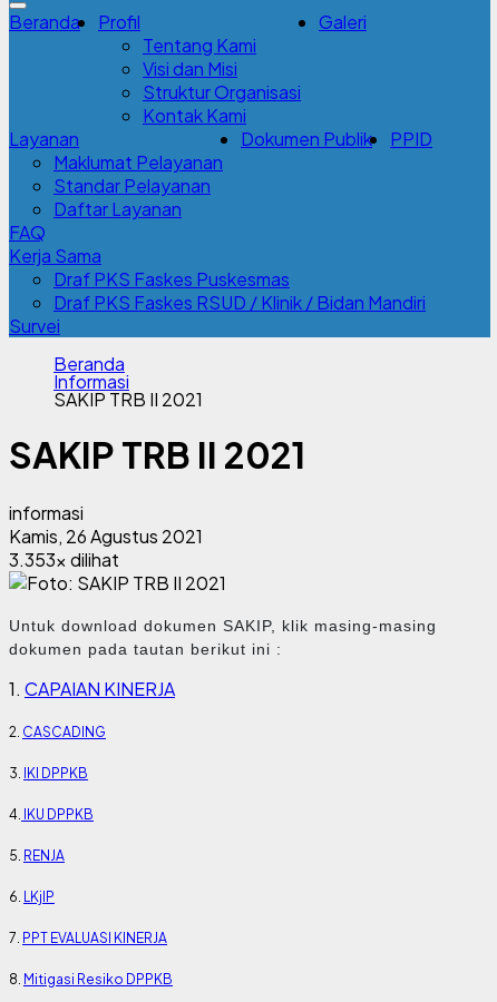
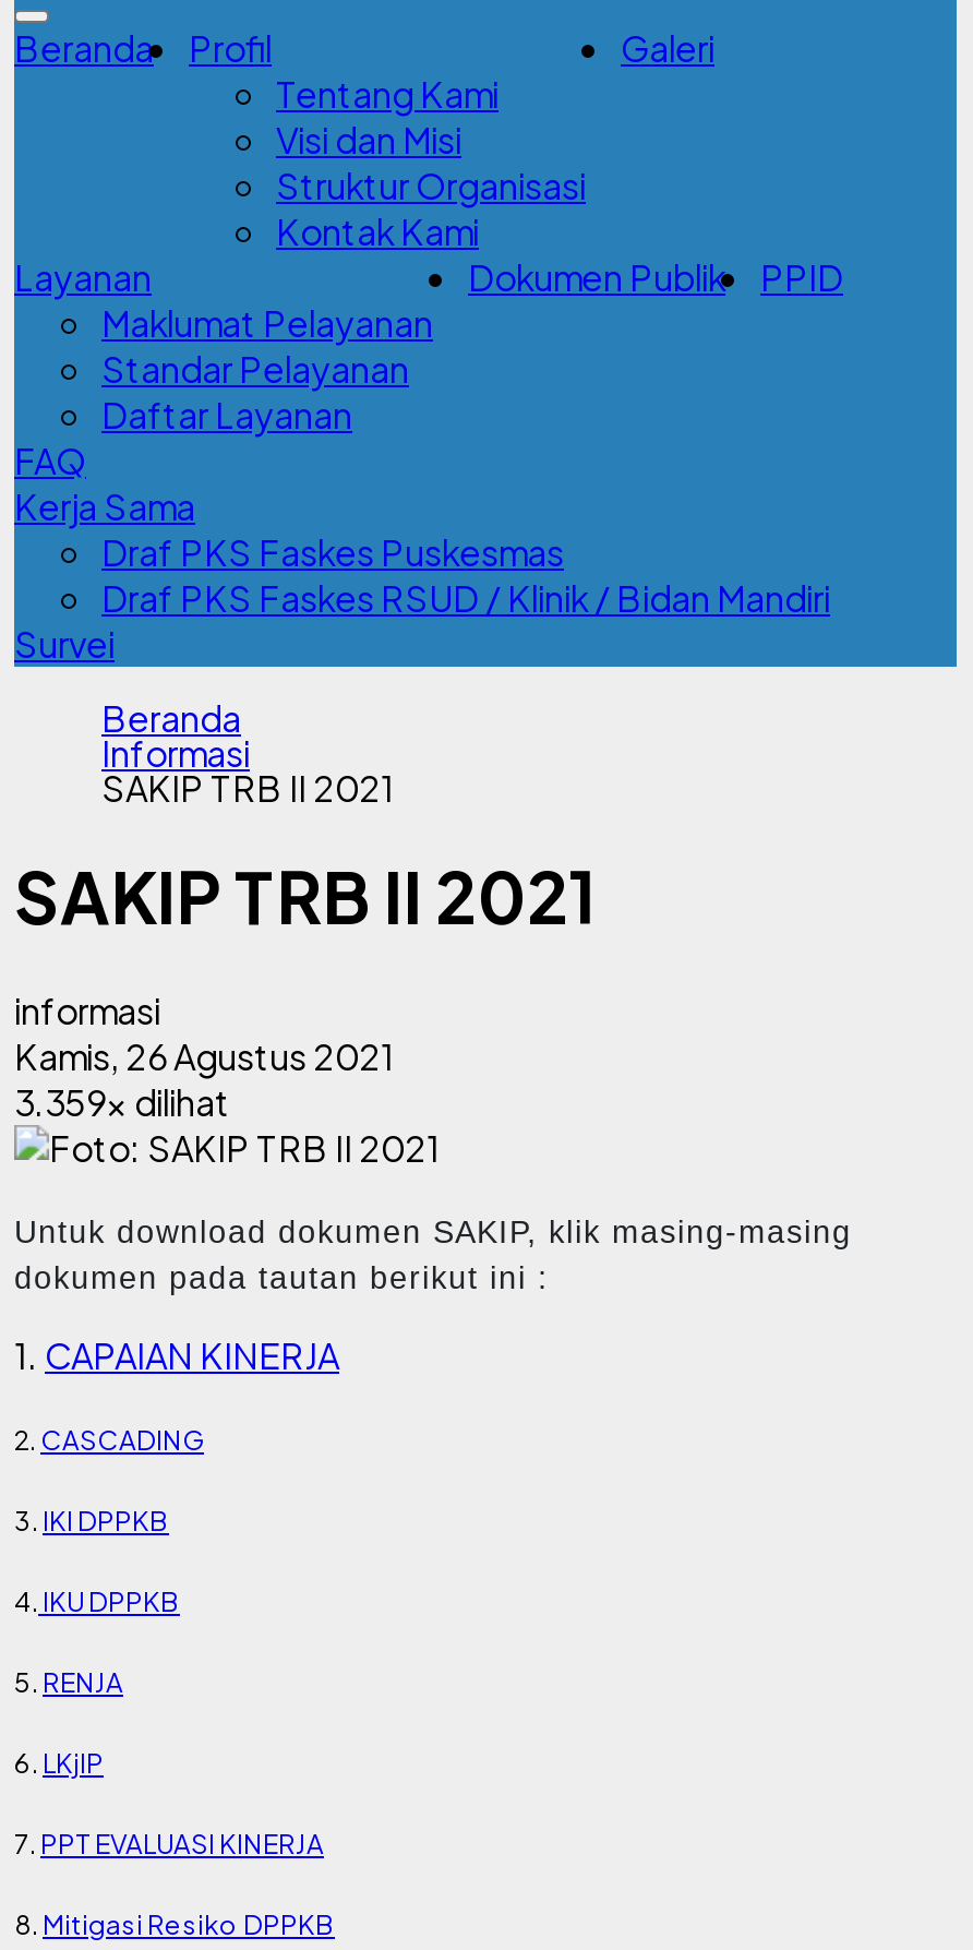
- 3.353x dilihat
+ 3.359x dilihat
